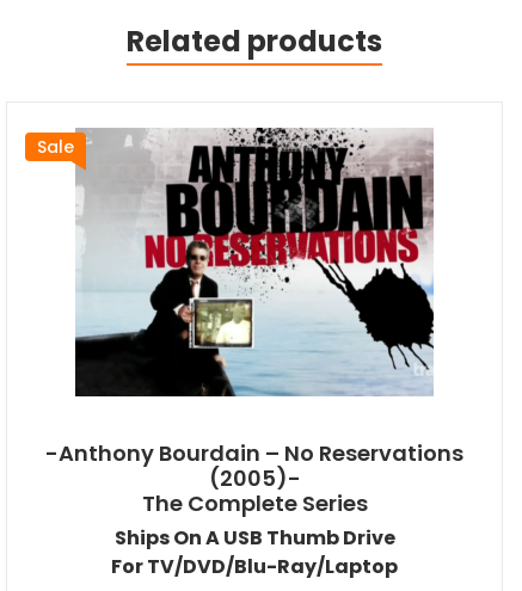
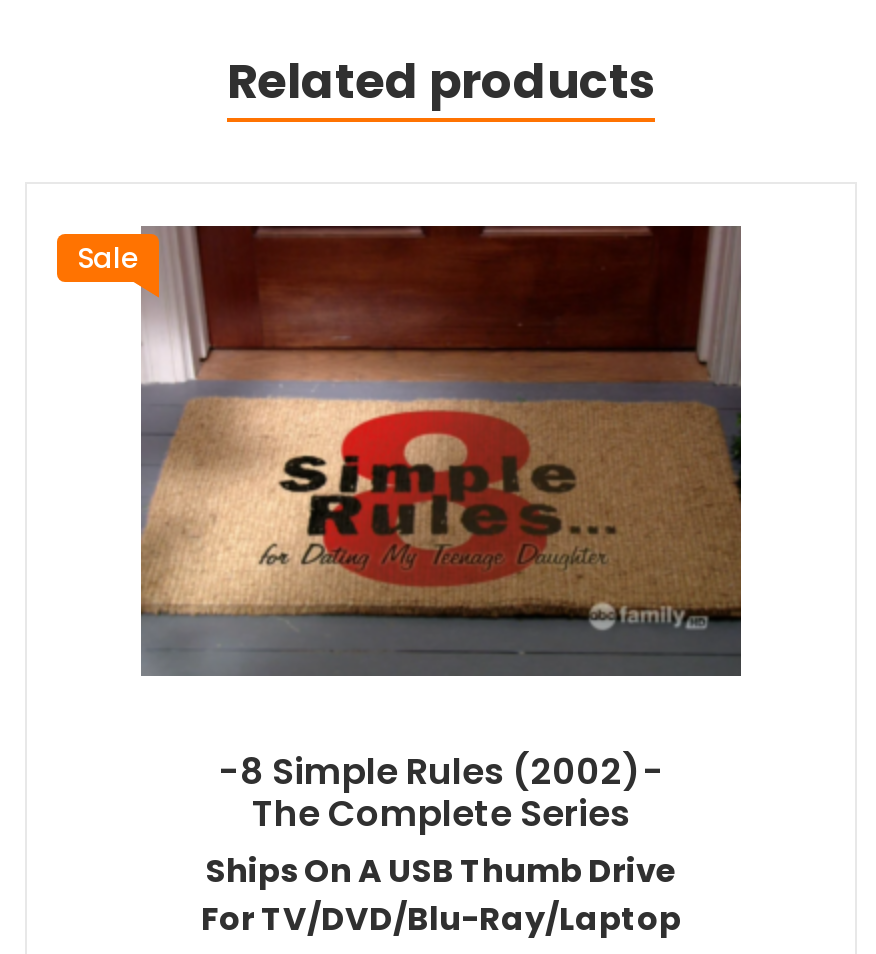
- [image]
- -Anthony Bourdain – No Reservations
- (2005)-
+ [image]
+ -8 Simple Rules (2002)-
